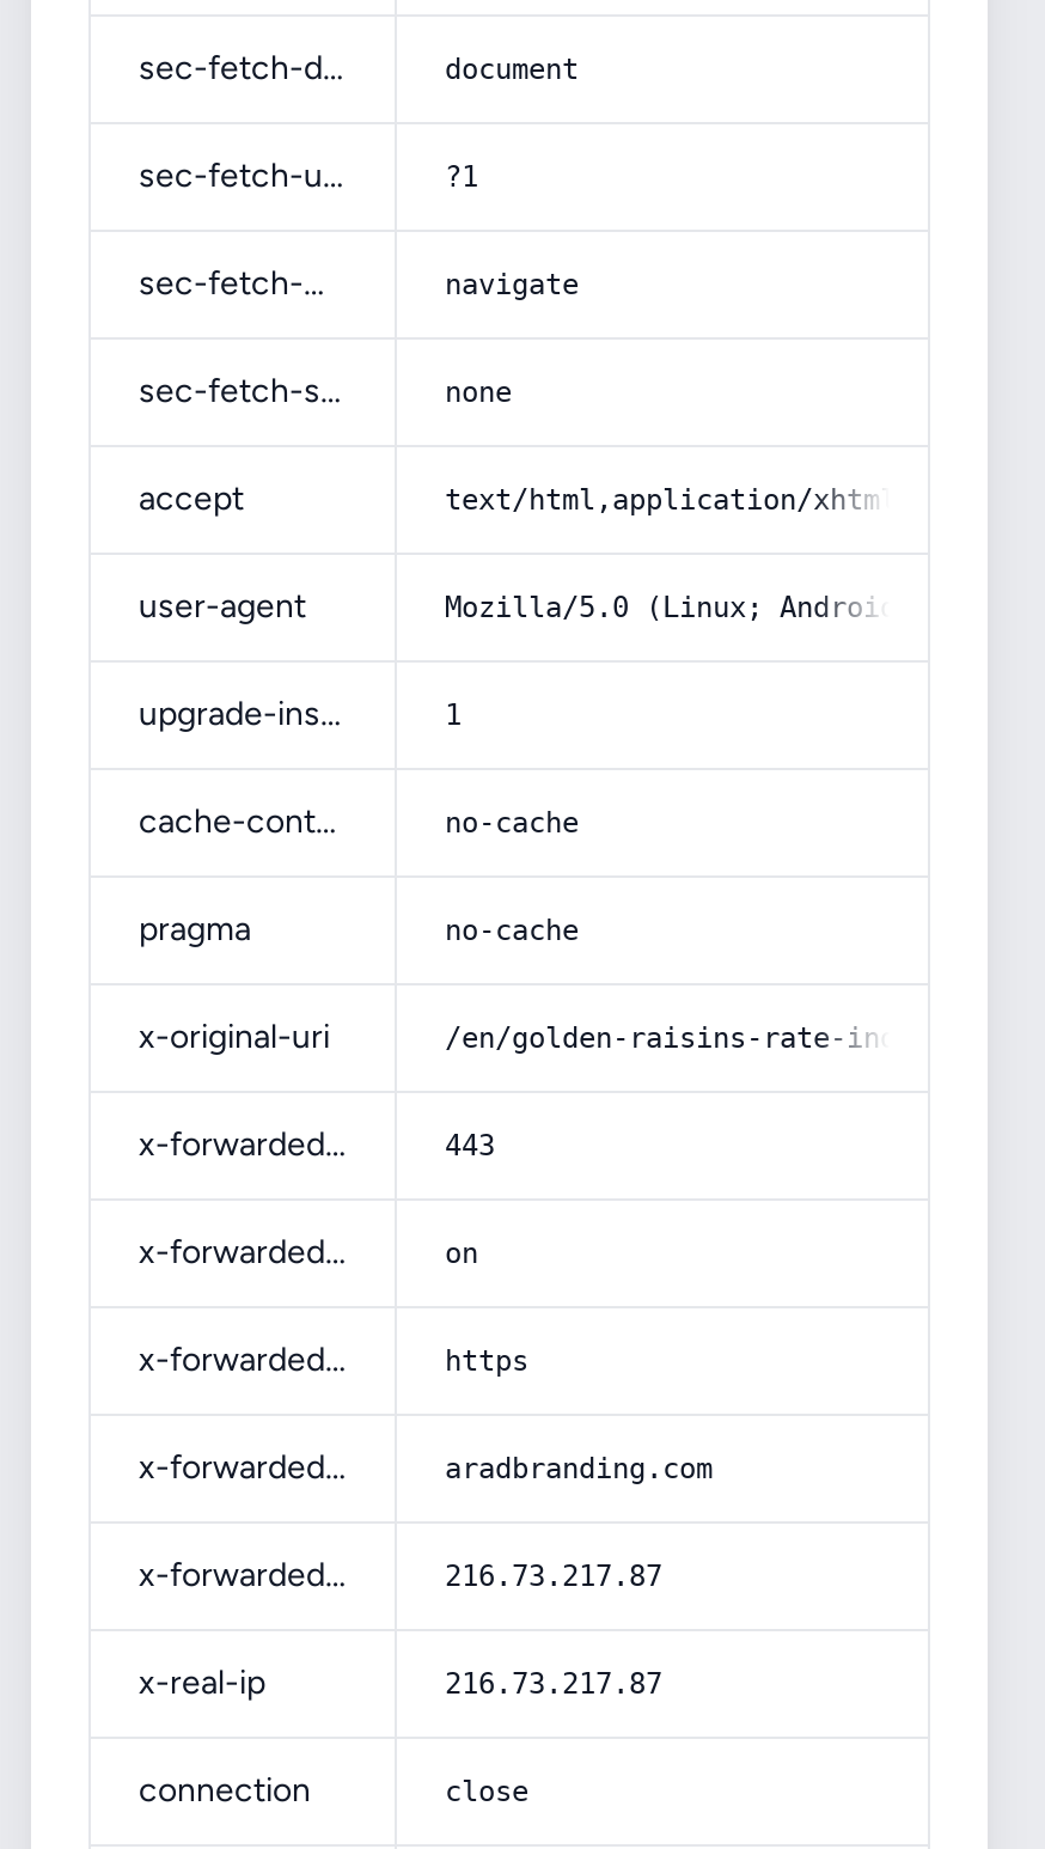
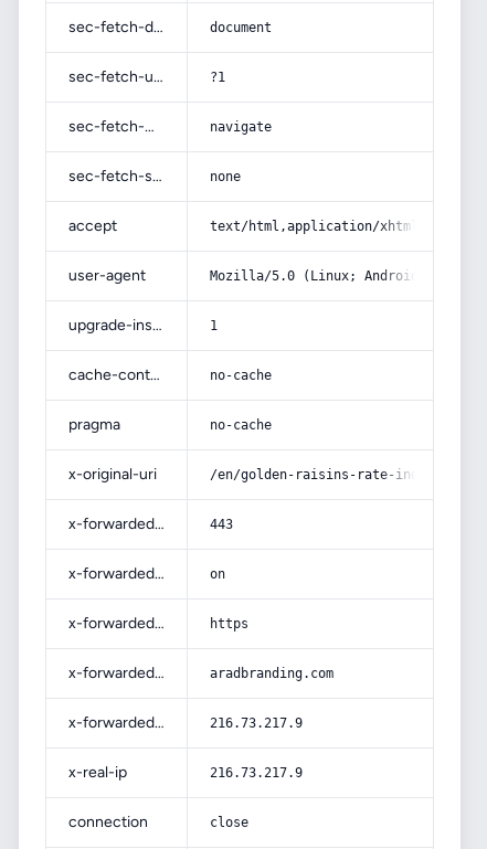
- 216.73.217.87
+ 216.73.217.9

- 216.73.217.87
+ 216.73.217.9
